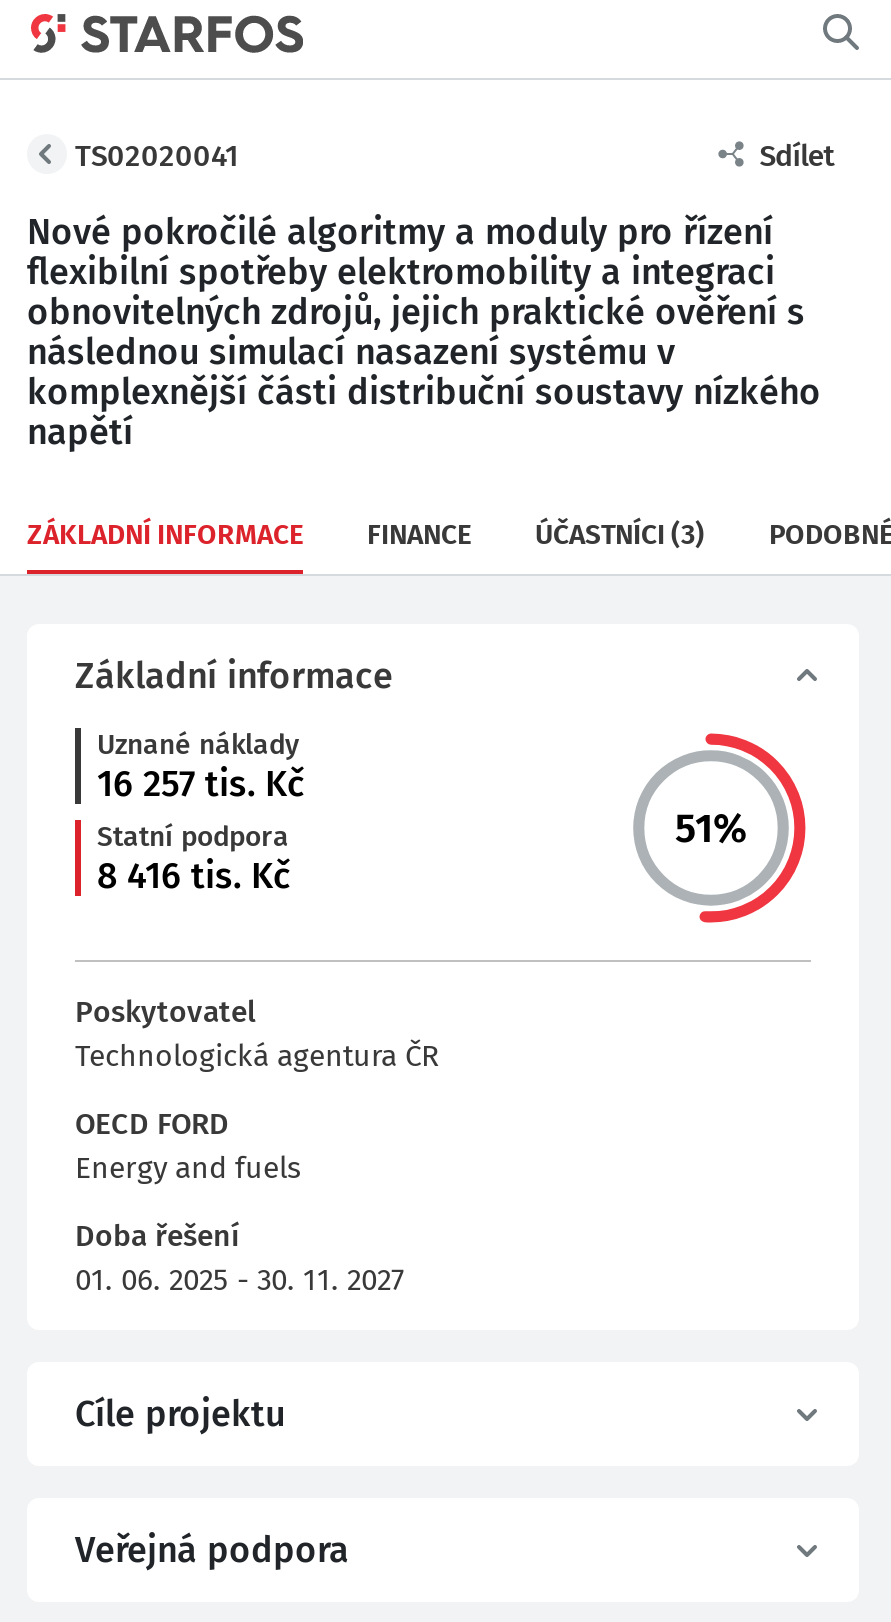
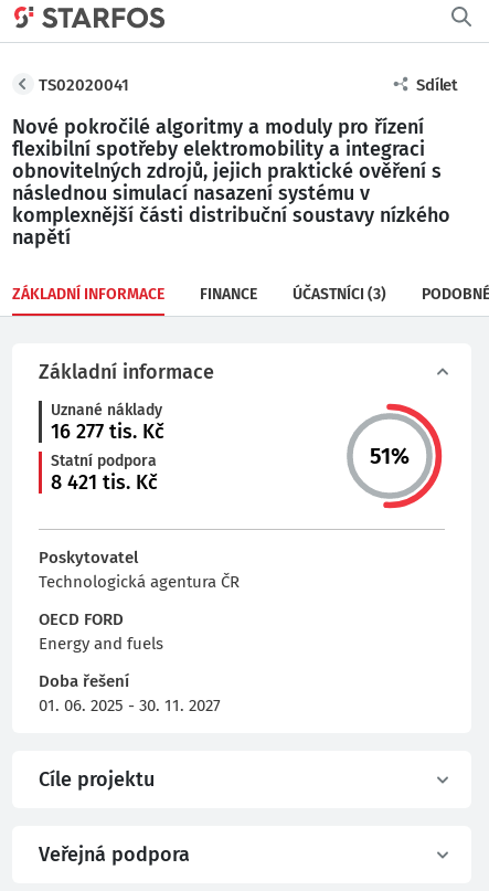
- 16 257 tis. Kč
+ 16 277 tis. Kč

- 8 416 tis. Kč
+ 8 421 tis. Kč
